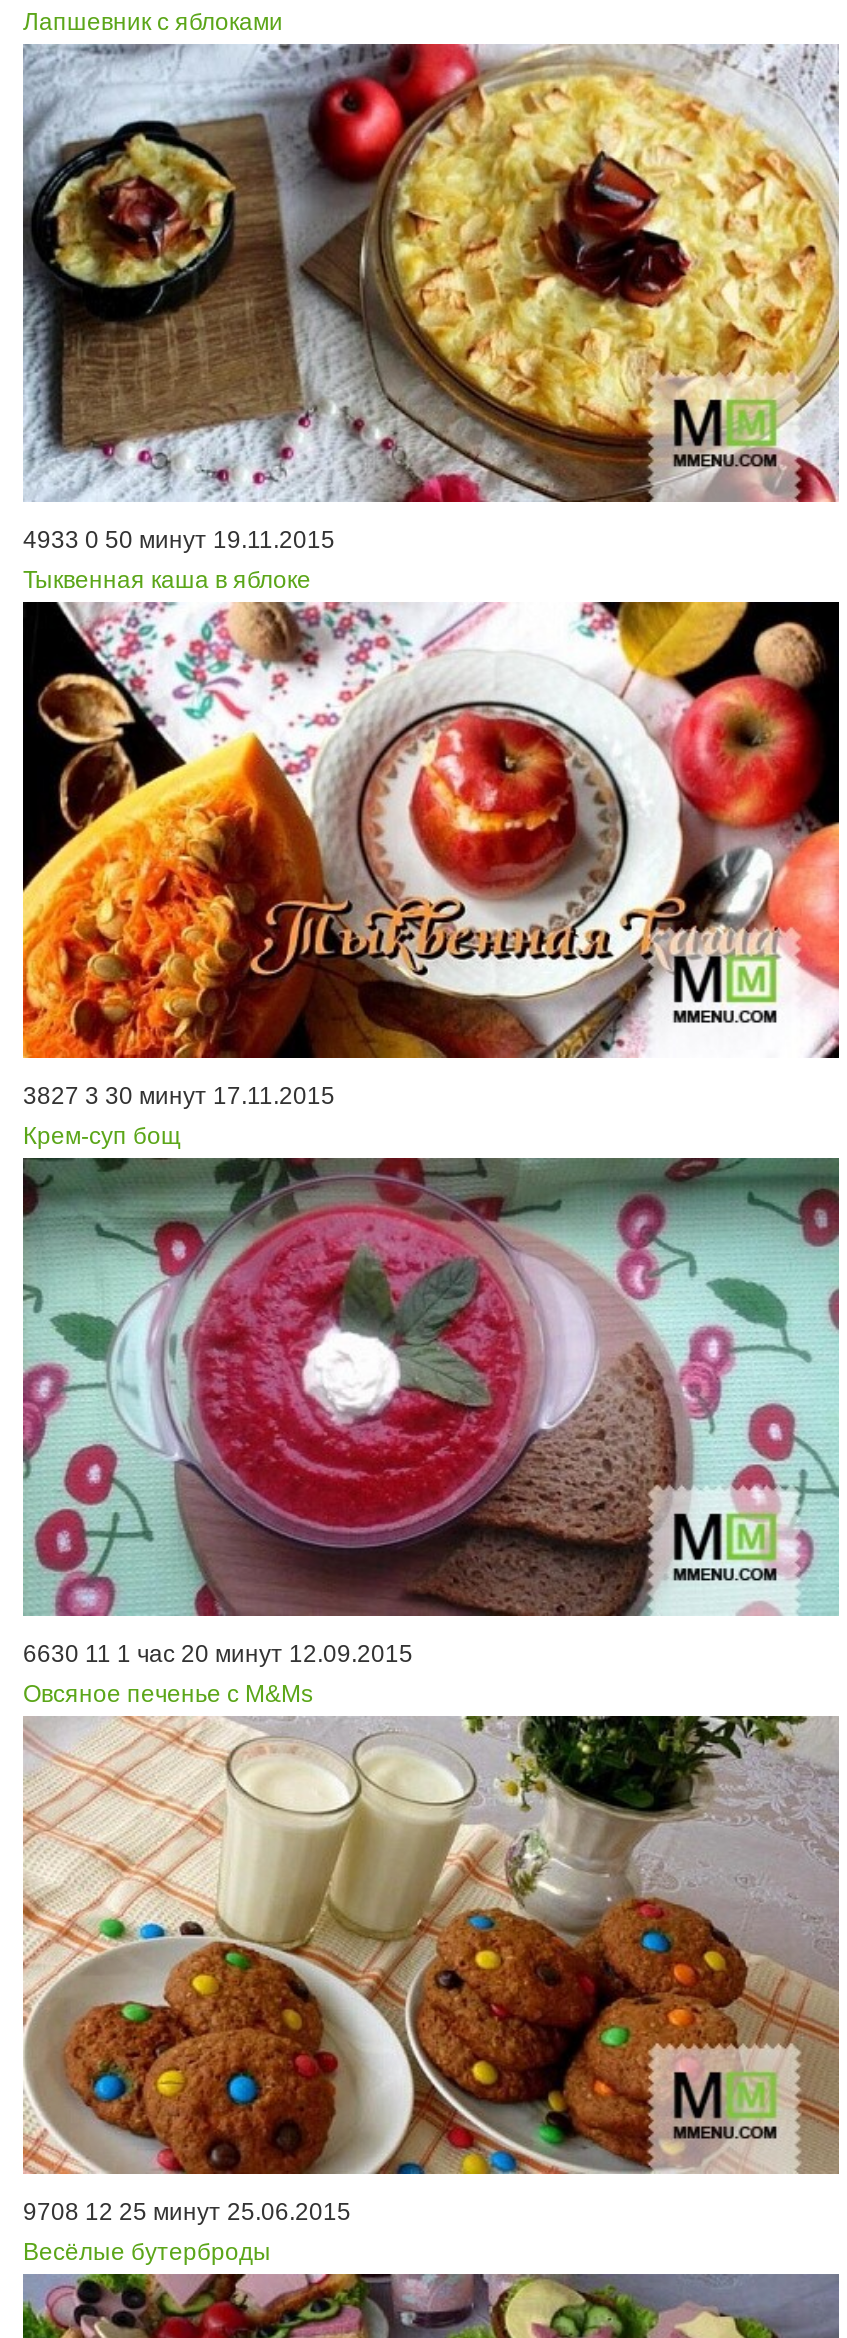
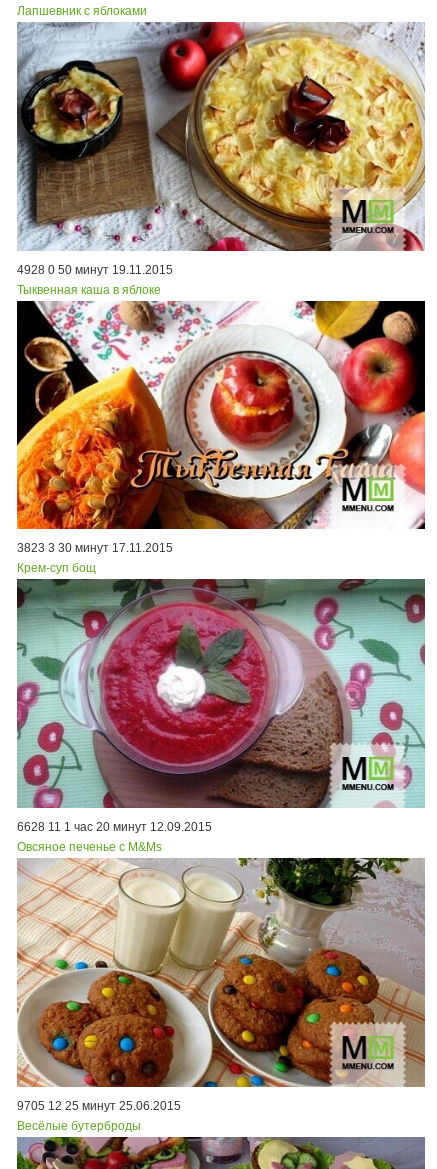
- 4933 0 50 минут 19.11.2015
+ 4928 0 50 минут 19.11.2015

- 3827 3 30 минут 17.11.2015
+ 3823 3 30 минут 17.11.2015

- 6630 11 1 час 20 минут 12.09.2015
+ 6628 11 1 час 20 минут 12.09.2015

- 9708 12 25 минут 25.06.2015
+ 9705 12 25 минут 25.06.2015
